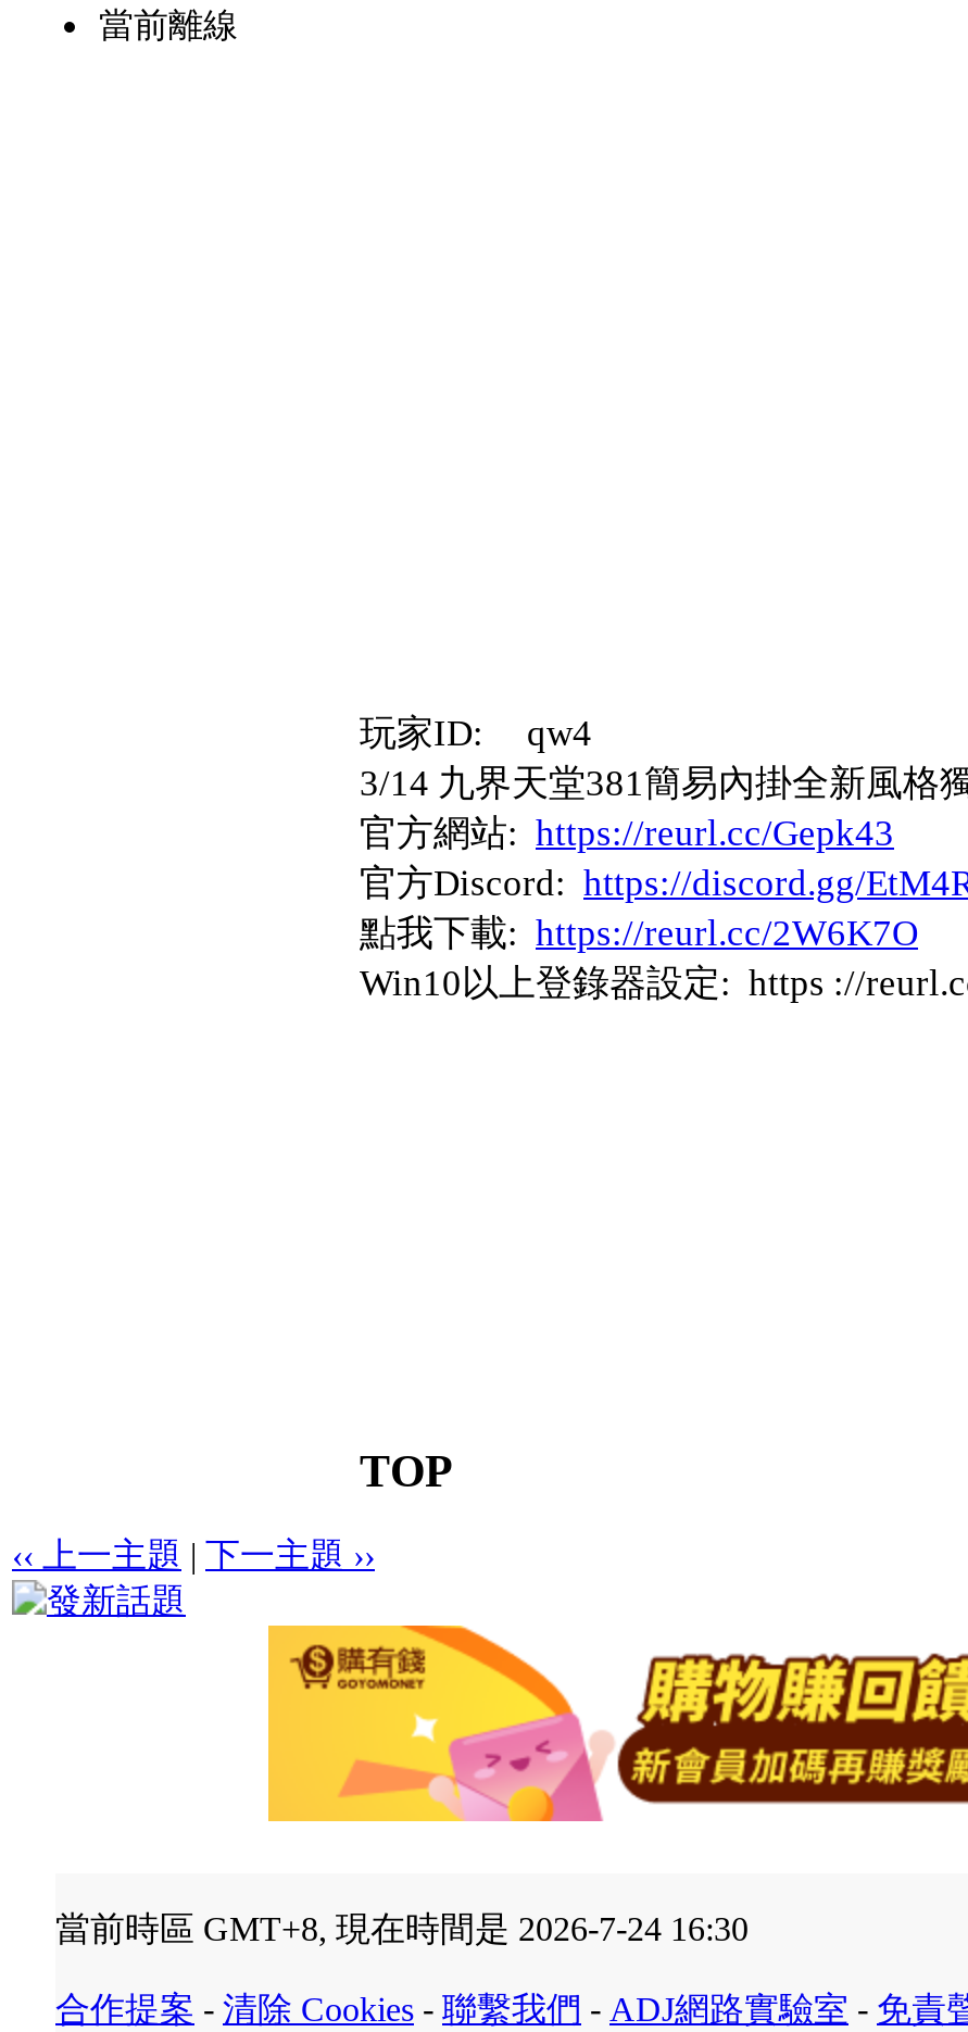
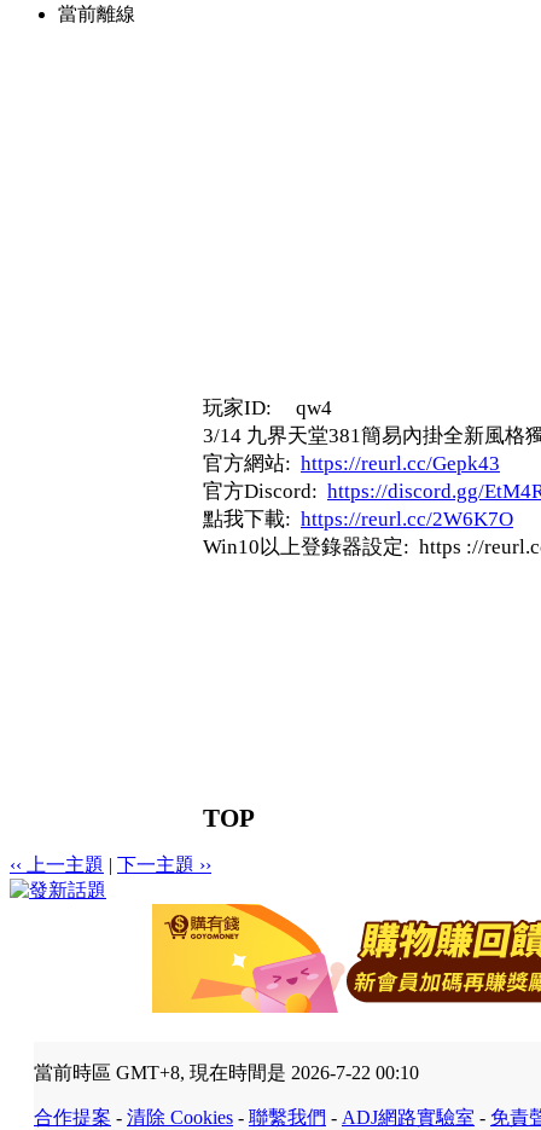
- 當前時區 GMT+8, 現在時間是 2026-7-24 16:30
+ 當前時區 GMT+8, 現在時間是 2026-7-22 00:10
